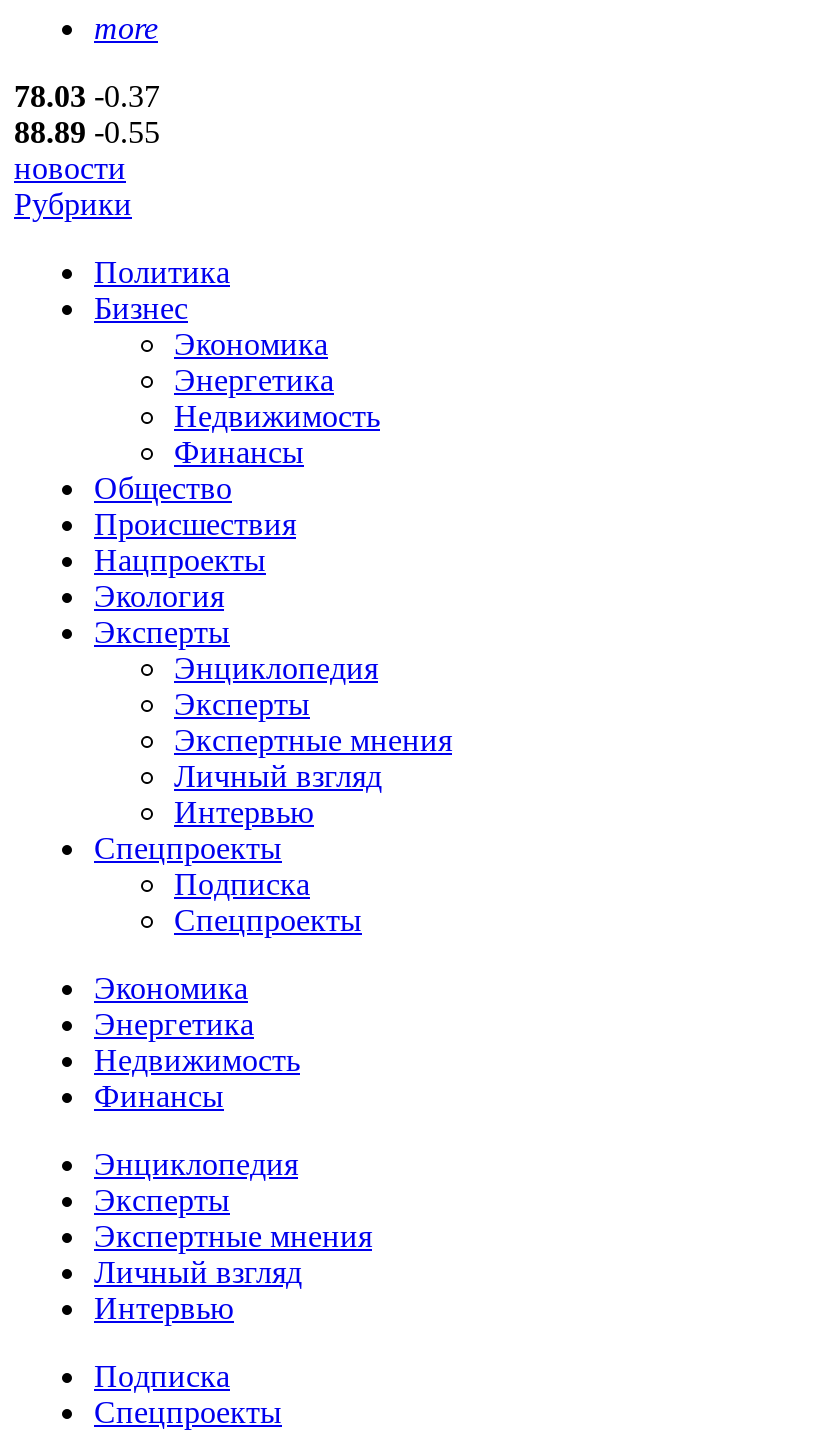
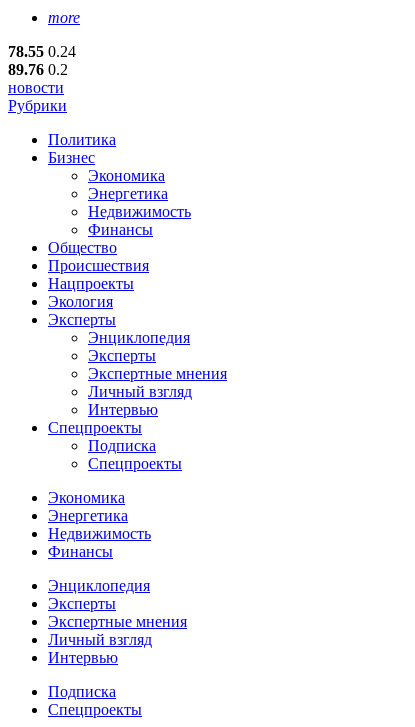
- 78.03 -0.37
+ 78.55 0.24

- 88.89 -0.55
+ 89.76 0.2
